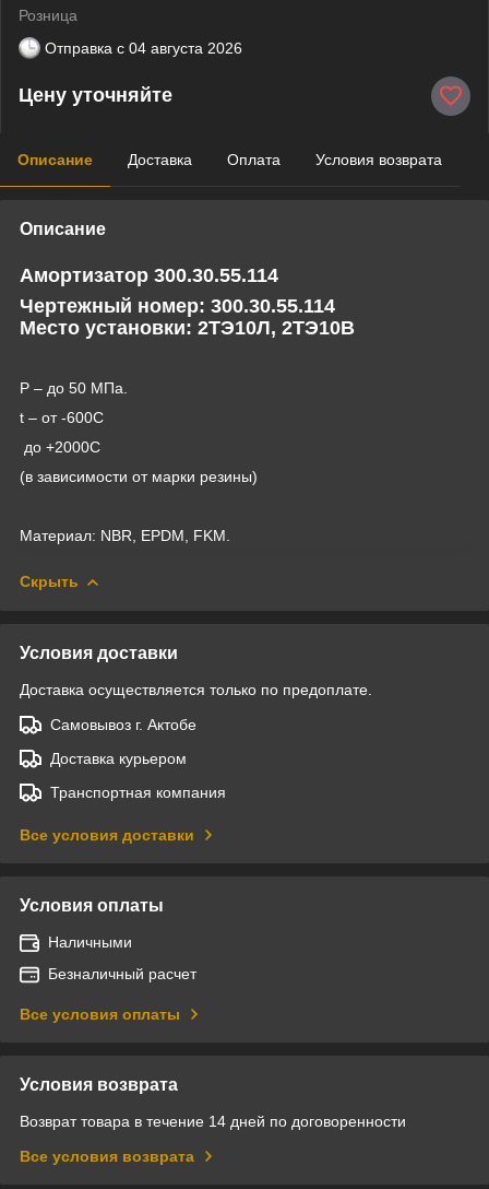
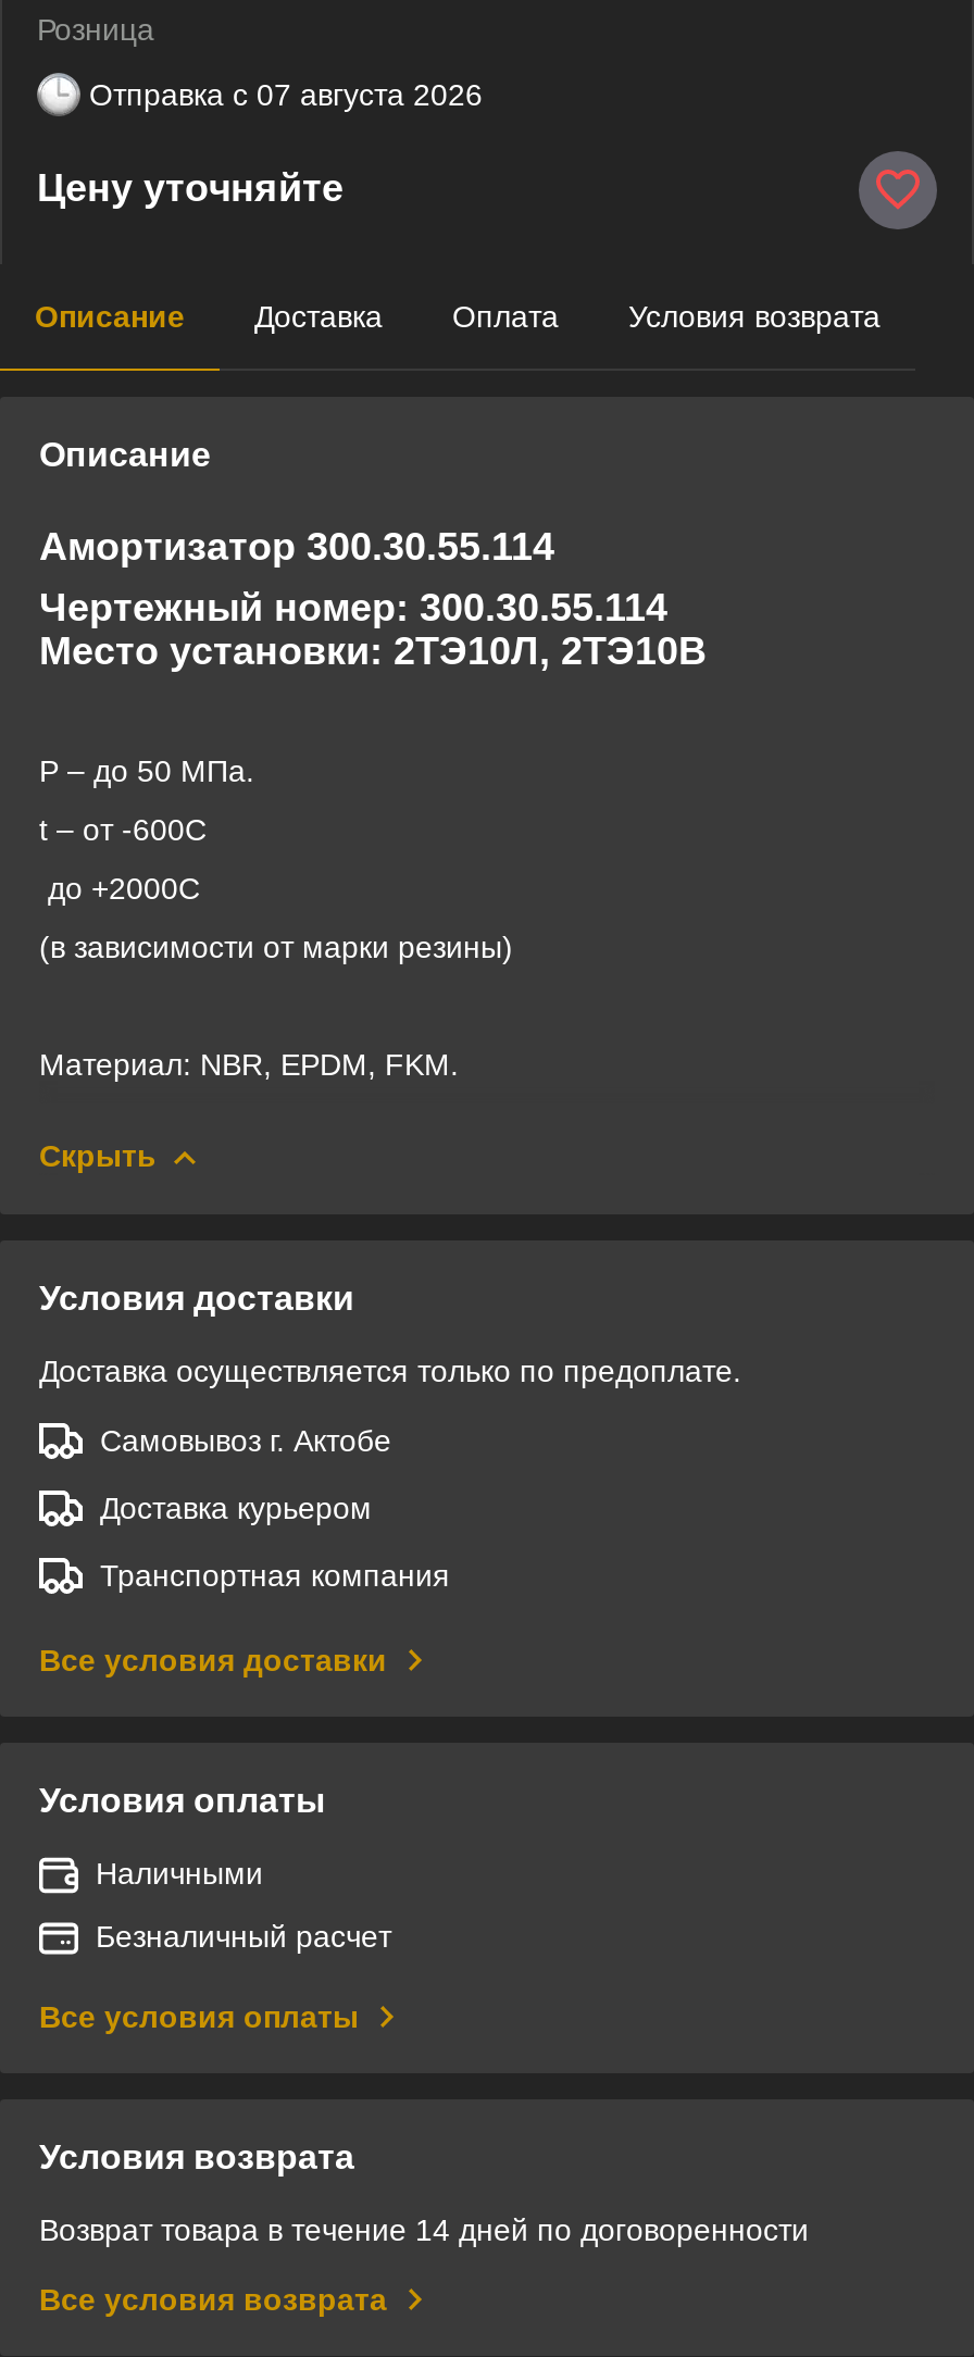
- Отправка с 04 августа 2026
+ Отправка с 07 августа 2026
